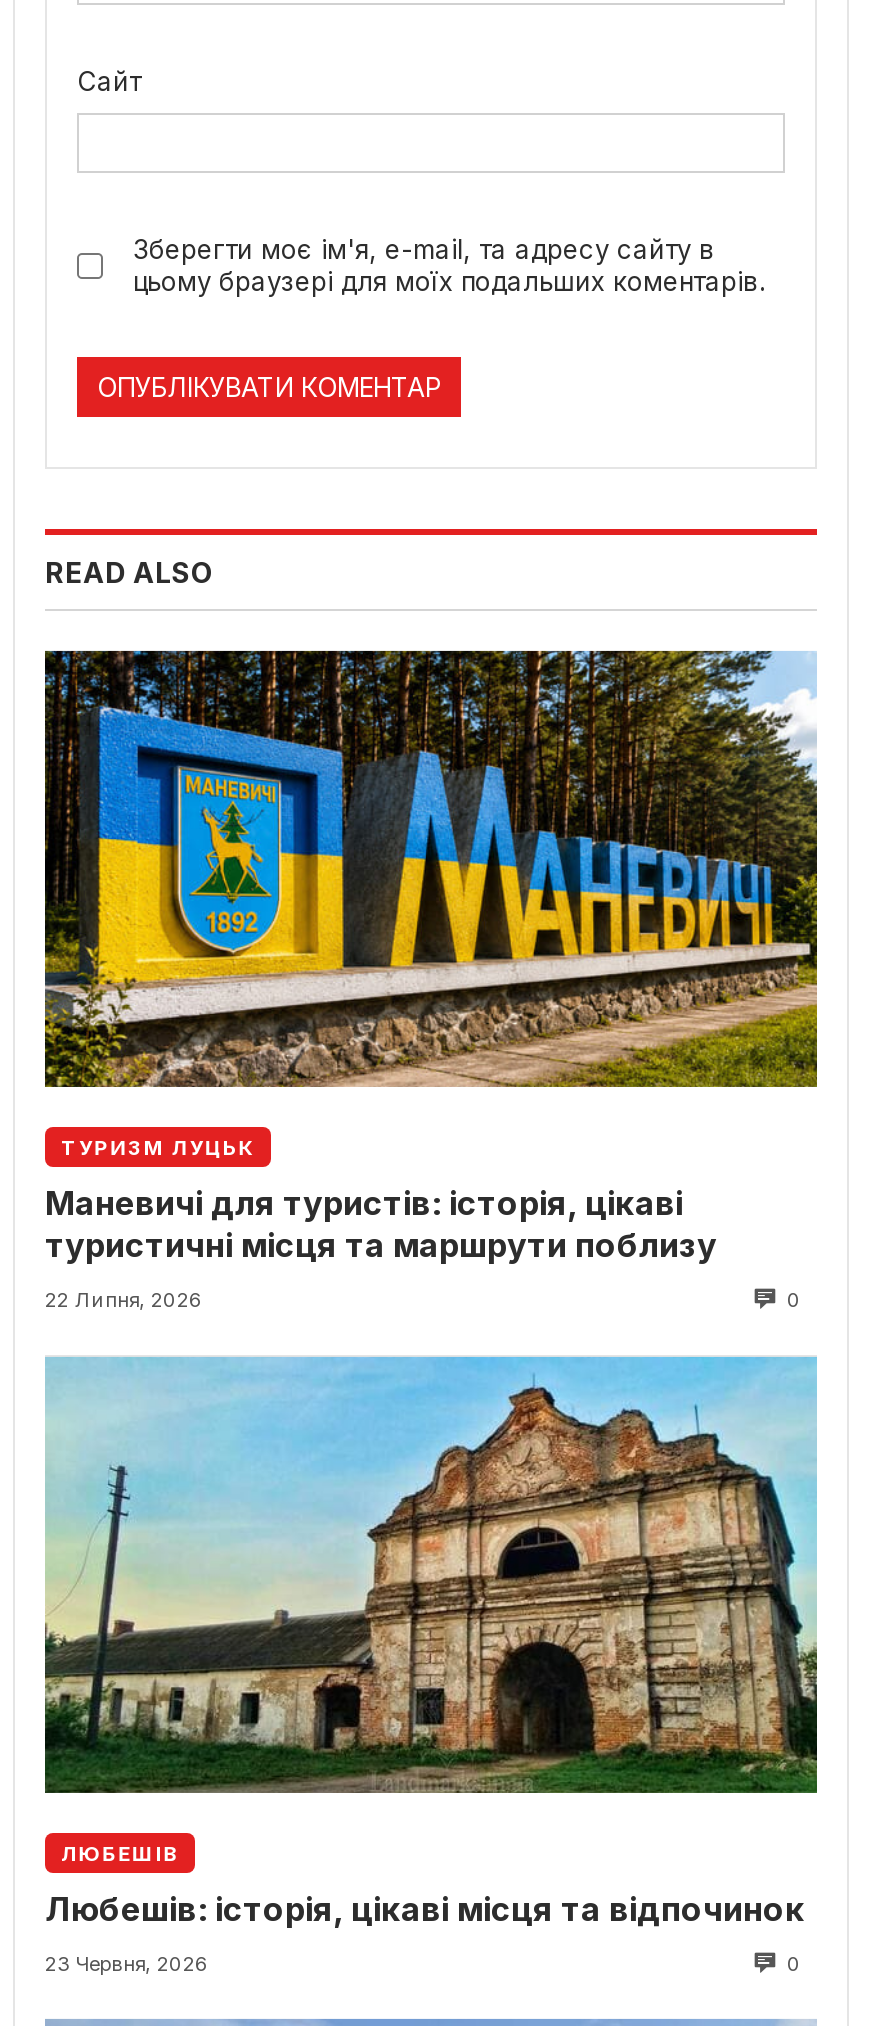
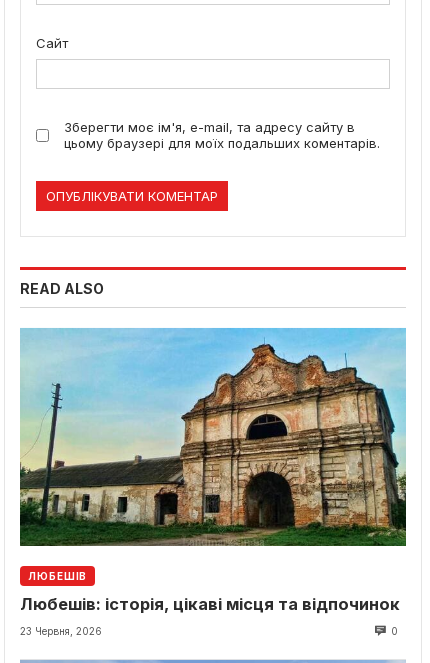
- [image]
- ТУРИЗМ ЛУЦЬК
- Маневичі для туристів: історія, цікаві
- туристичні місця та маршрути поблизу
- 22 Липня, 2026
- 0
